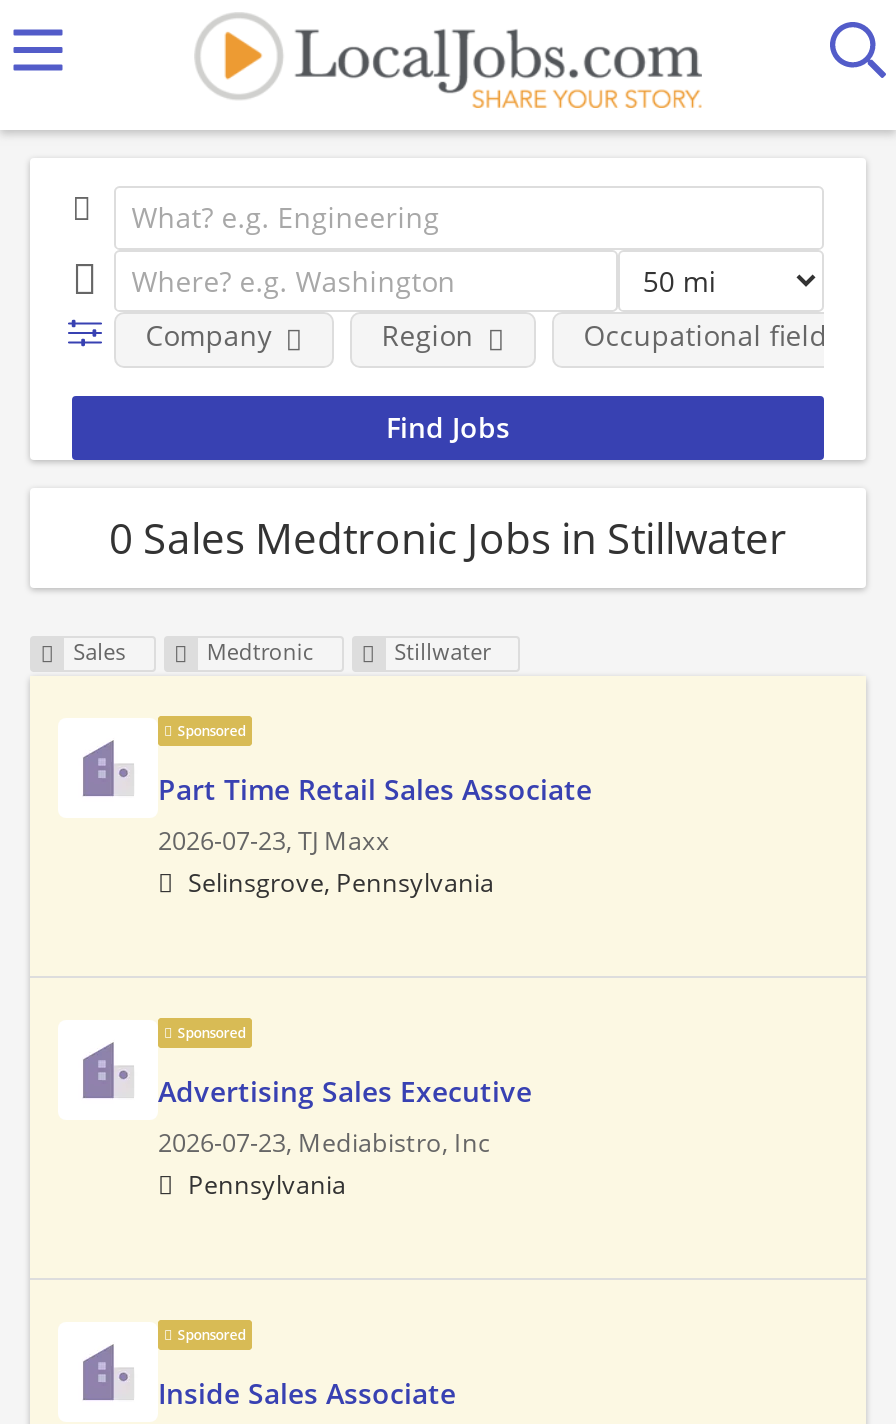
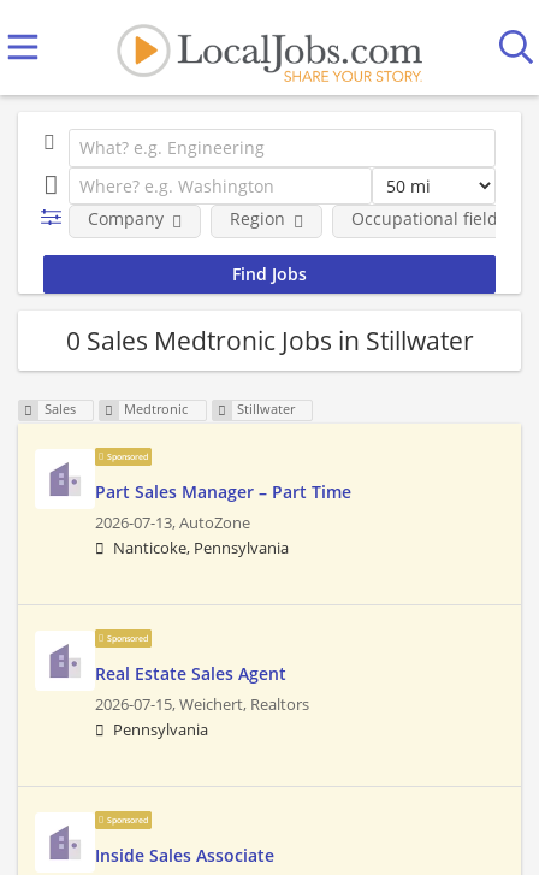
- Part Time Retail Sales Associate
- 2026-07-23, TJ Maxx
- Selinsgrove, Pennsylvania
+ Part Sales Manager – Part Time
+ 2026-07-13, AutoZone
+ Nanticoke, Pennsylvania

- Advertising Sales Executive
- 2026-07-23, Mediabistro, Inc
+ Real Estate Sales Agent
+ 2026-07-15, Weichert, Realtors
